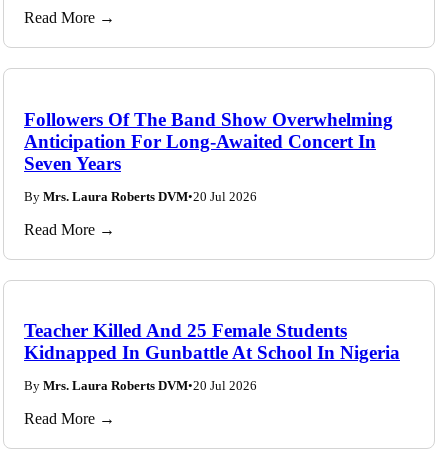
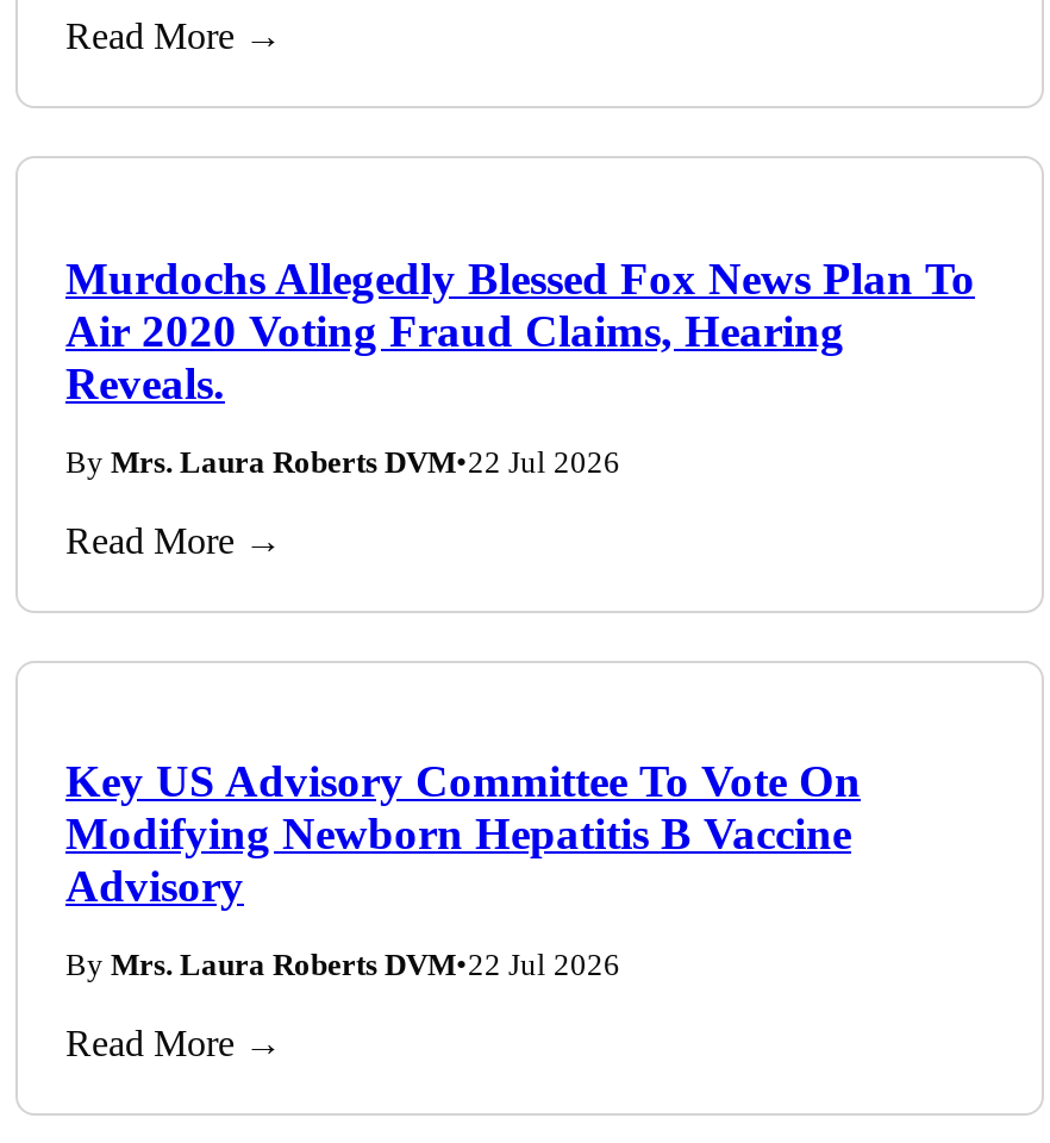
- Followers Of The Band Show Overwhelming
- Anticipation For Long-Awaited Concert In
- Seven Years
+ Murdochs Allegedly Blessed Fox News Plan To
+ Air 2020 Voting Fraud Claims, Hearing
+ Reveals.

- By Mrs. Laura Roberts DVM•20 Jul 2026
+ By Mrs. Laura Roberts DVM•22 Jul 2026

- Teacher Killed And 25 Female Students
- Kidnapped In Gunbattle At School In Nigeria
+ Key US Advisory Committee To Vote On
+ Modifying Newborn Hepatitis B Vaccine
+ Advisory

- By Mrs. Laura Roberts DVM•20 Jul 2026
+ By Mrs. Laura Roberts DVM•22 Jul 2026
